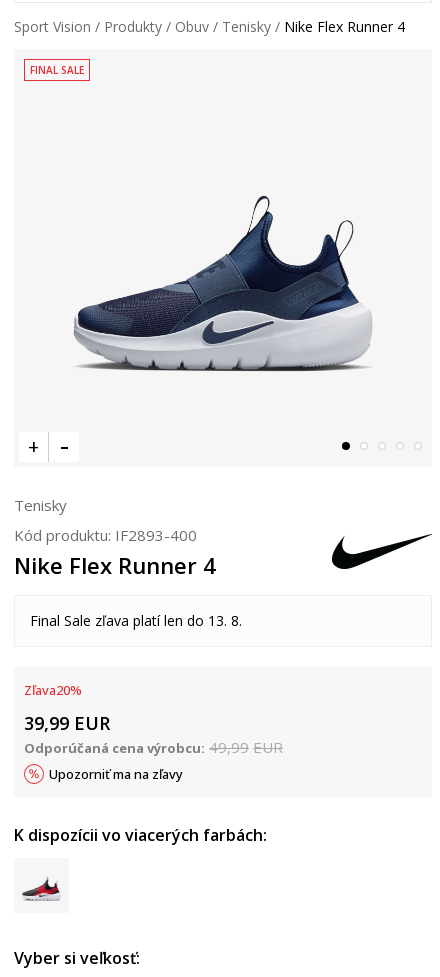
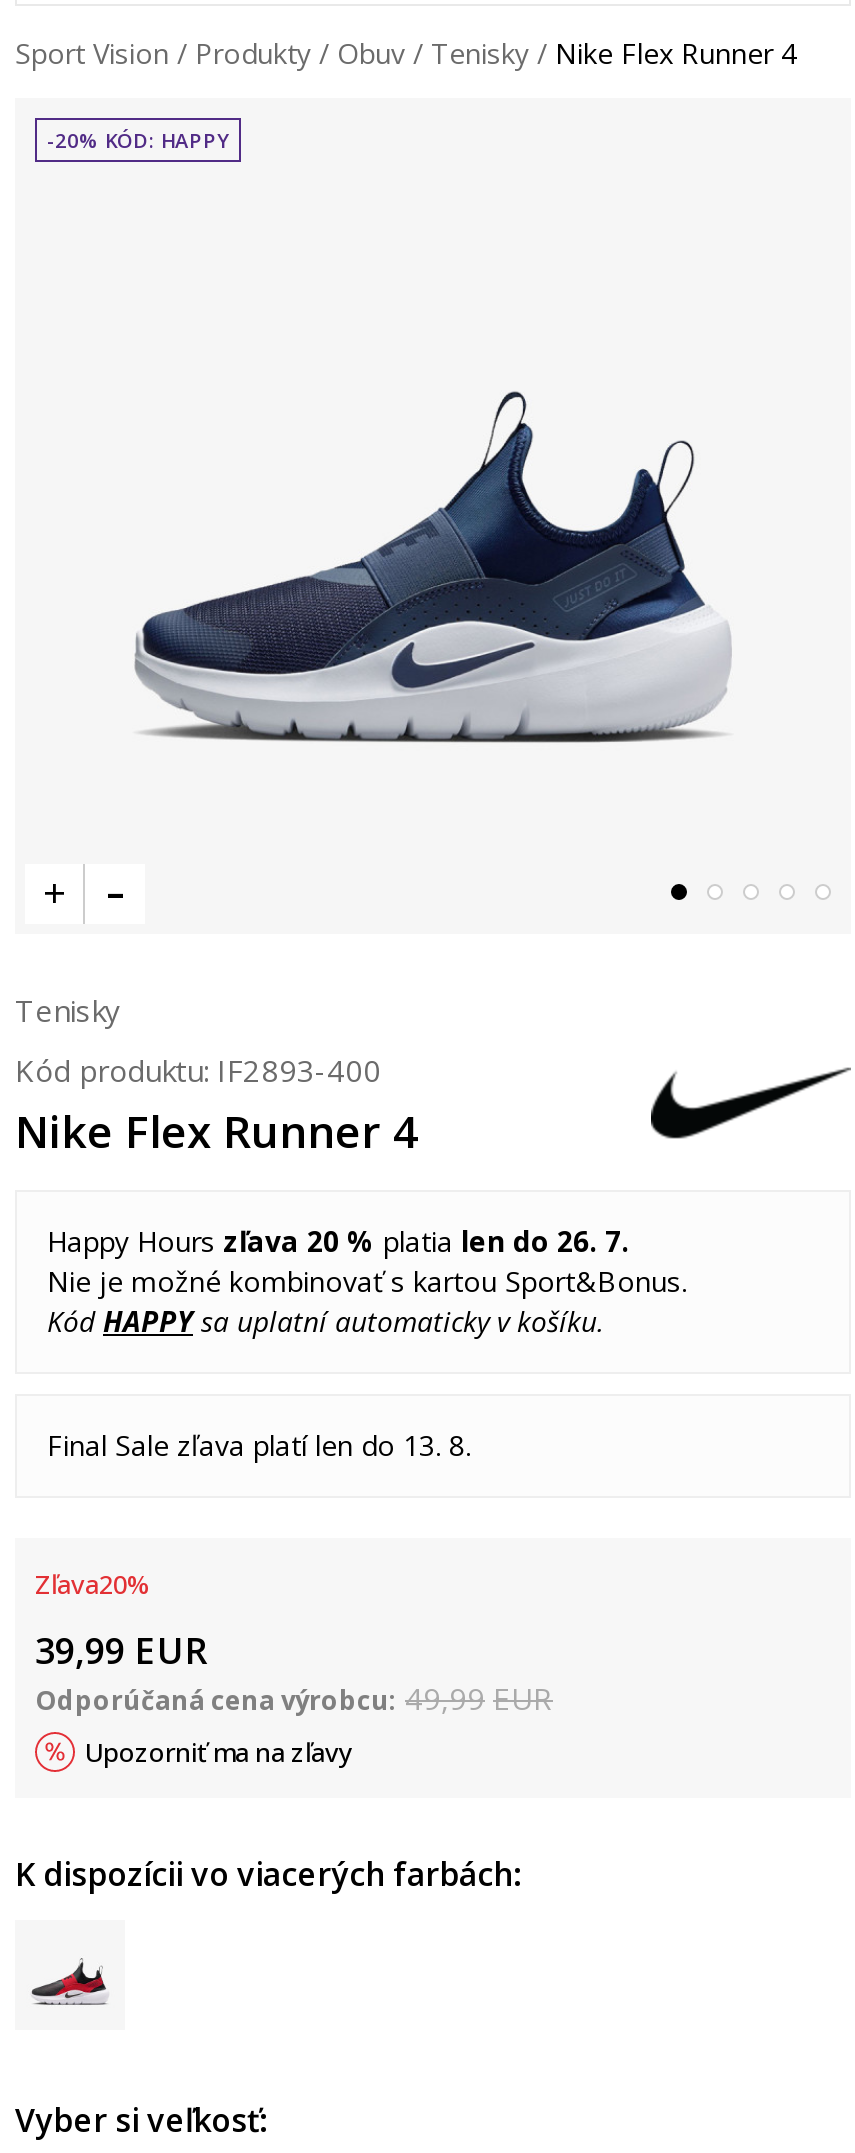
- FINAL SALE
+ -20% KÓD: HAPPY

+ Happy Hours zľava 20 % platia len do 26. 7.
+ Nie je možné kombinovať s kartou Sport&Bonus.
+ Kód HAPPYsa uplatní automaticky v košíku.
